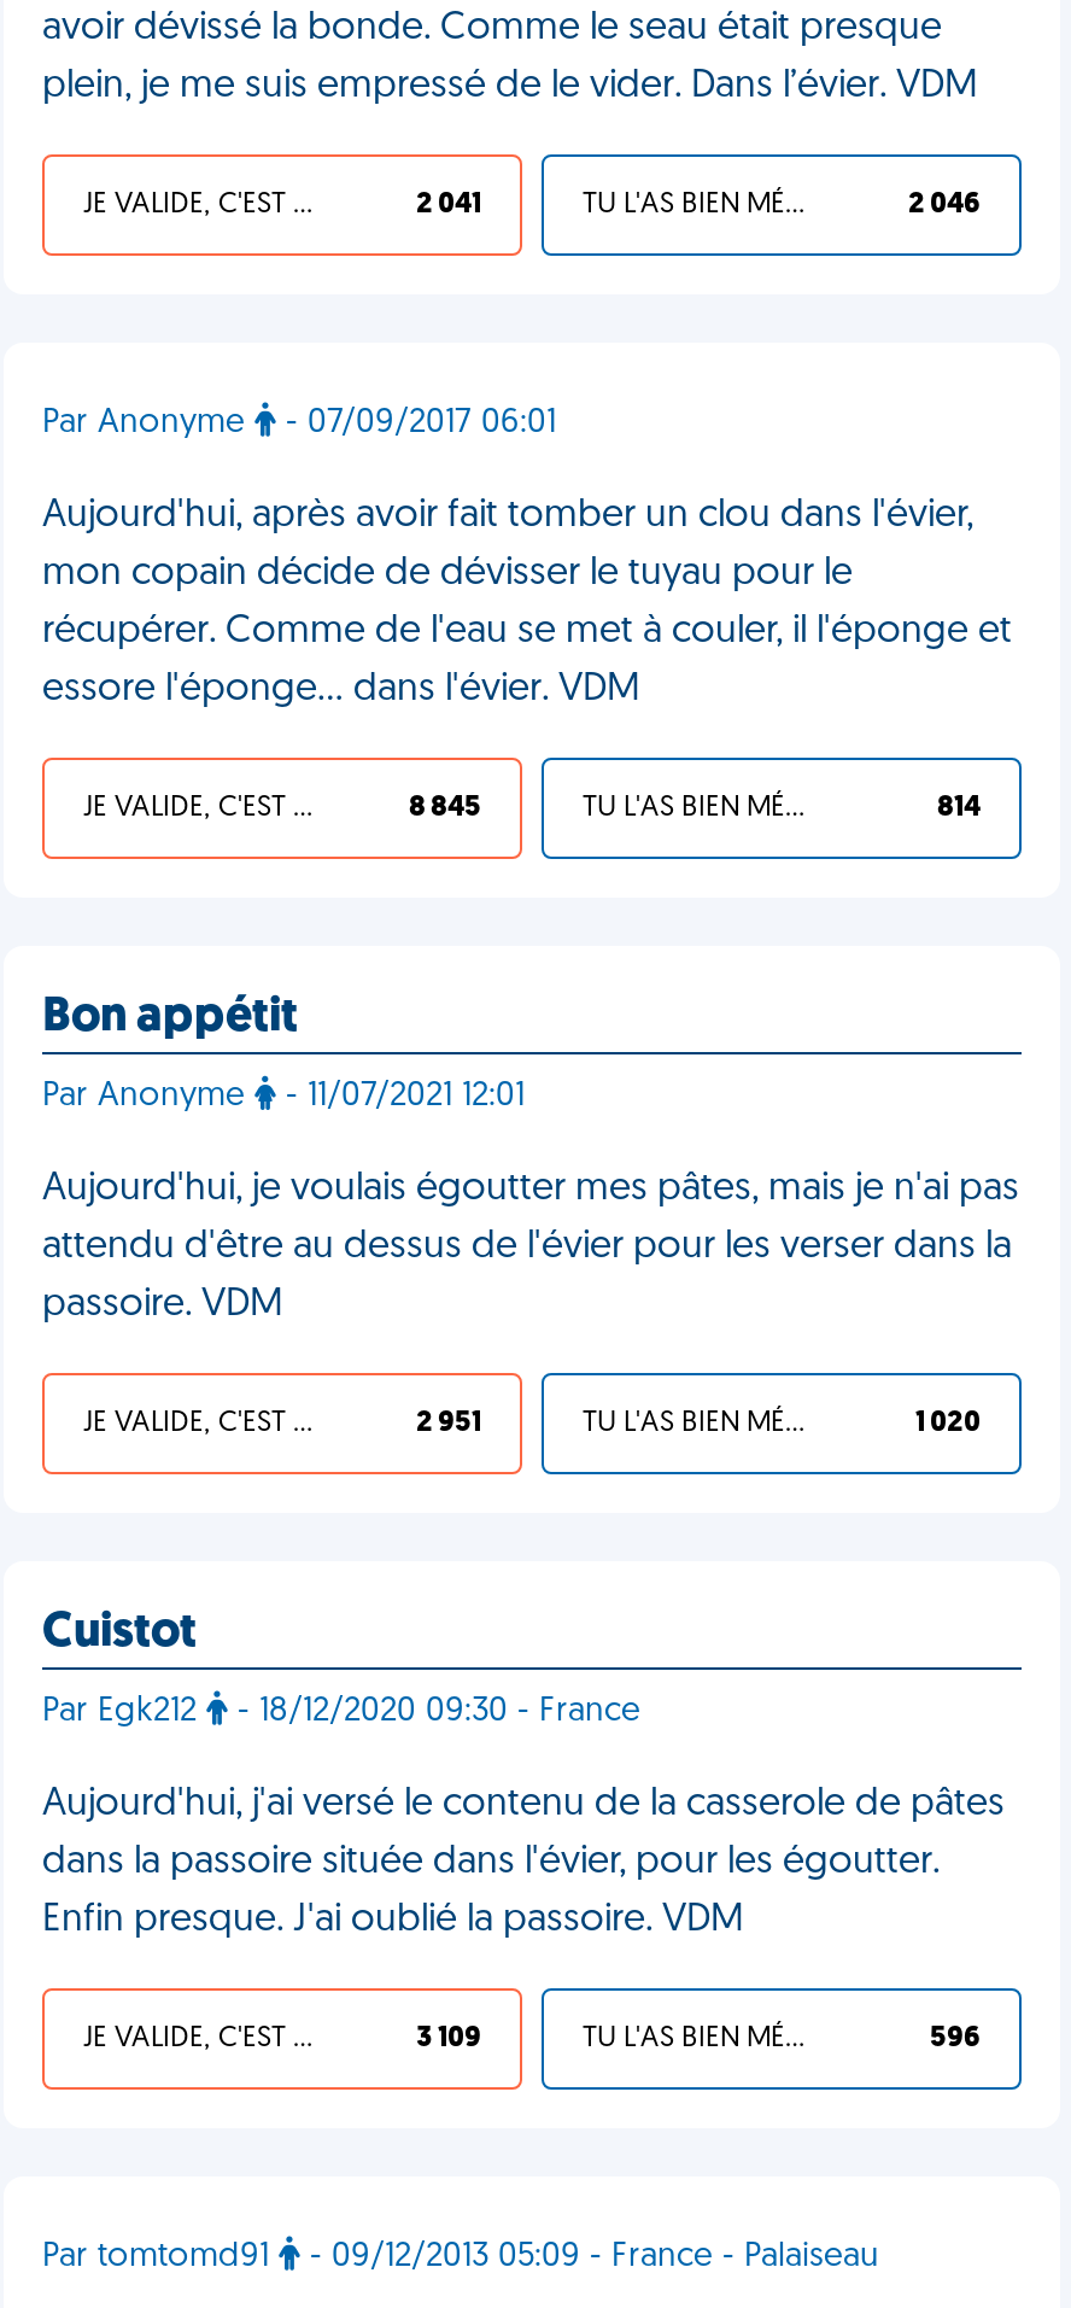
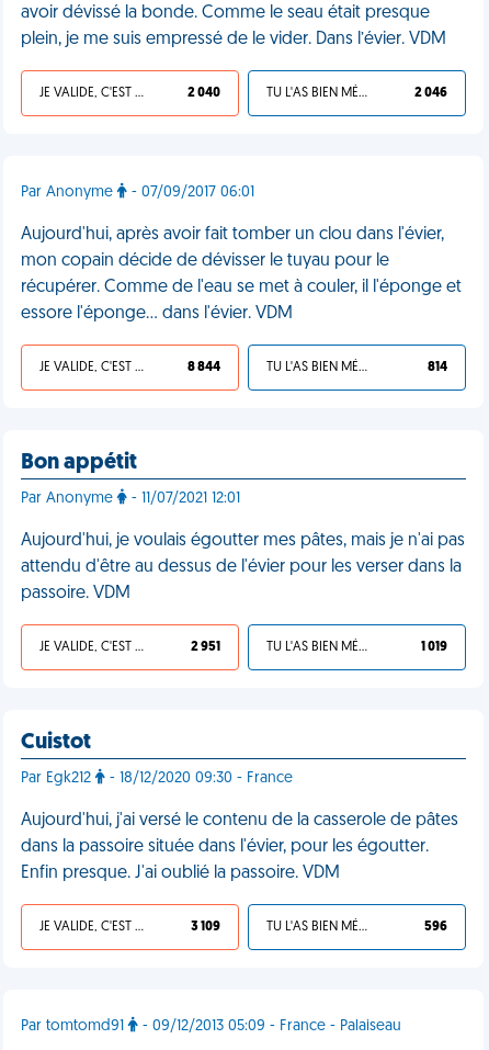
- 2 041
+ 2 040

- 8 845
+ 8 844

- 1 020
+ 1 019
